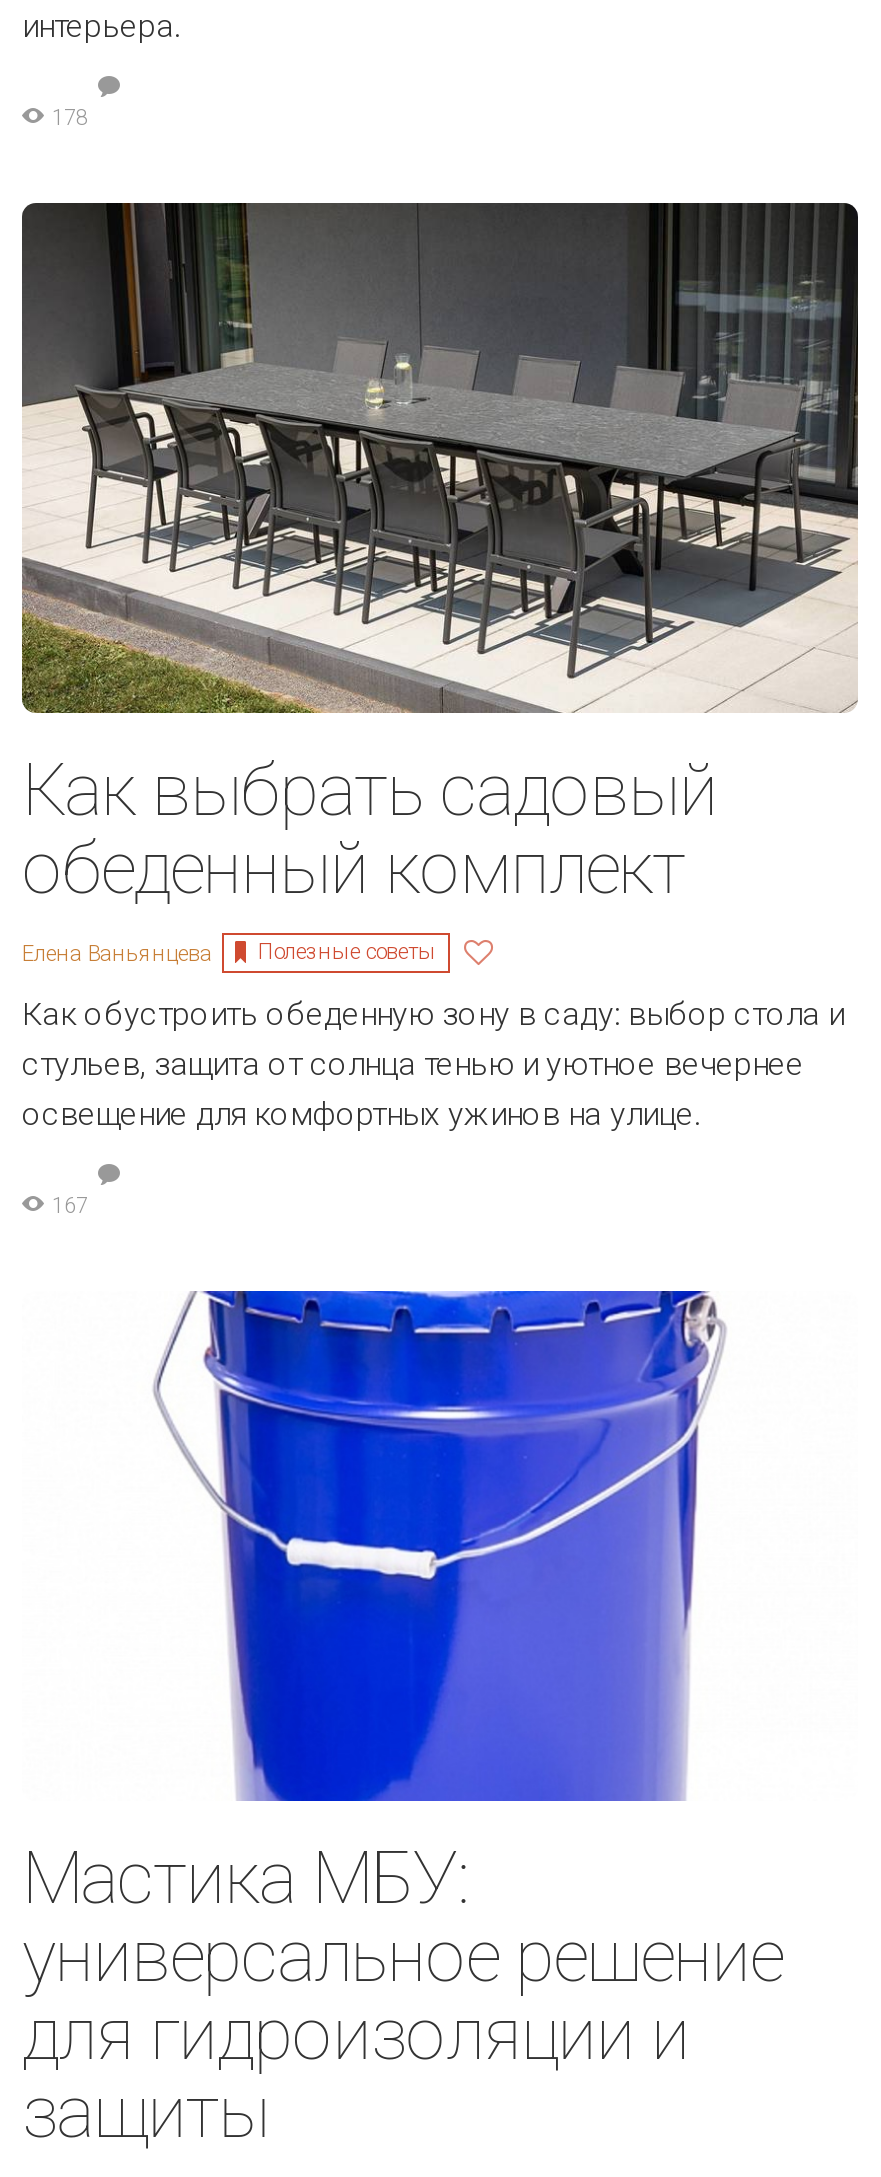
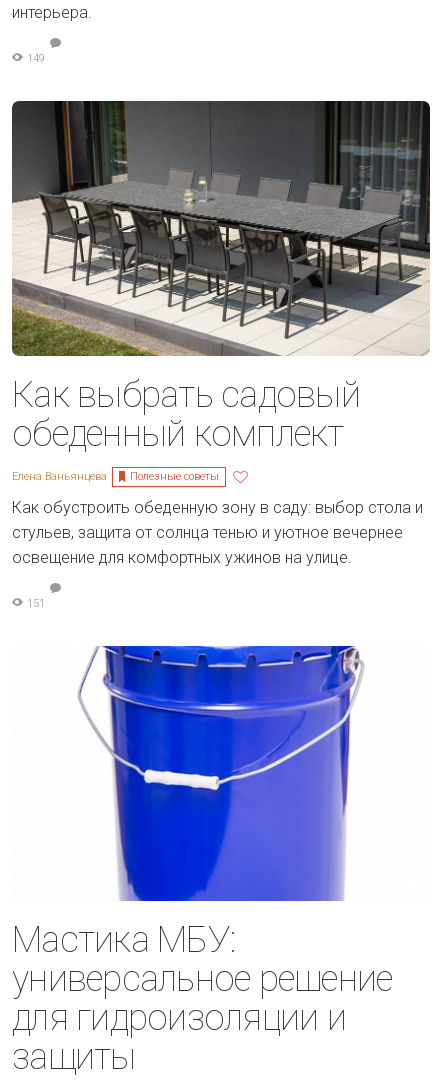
- 178
+ 149

- 167
+ 151
